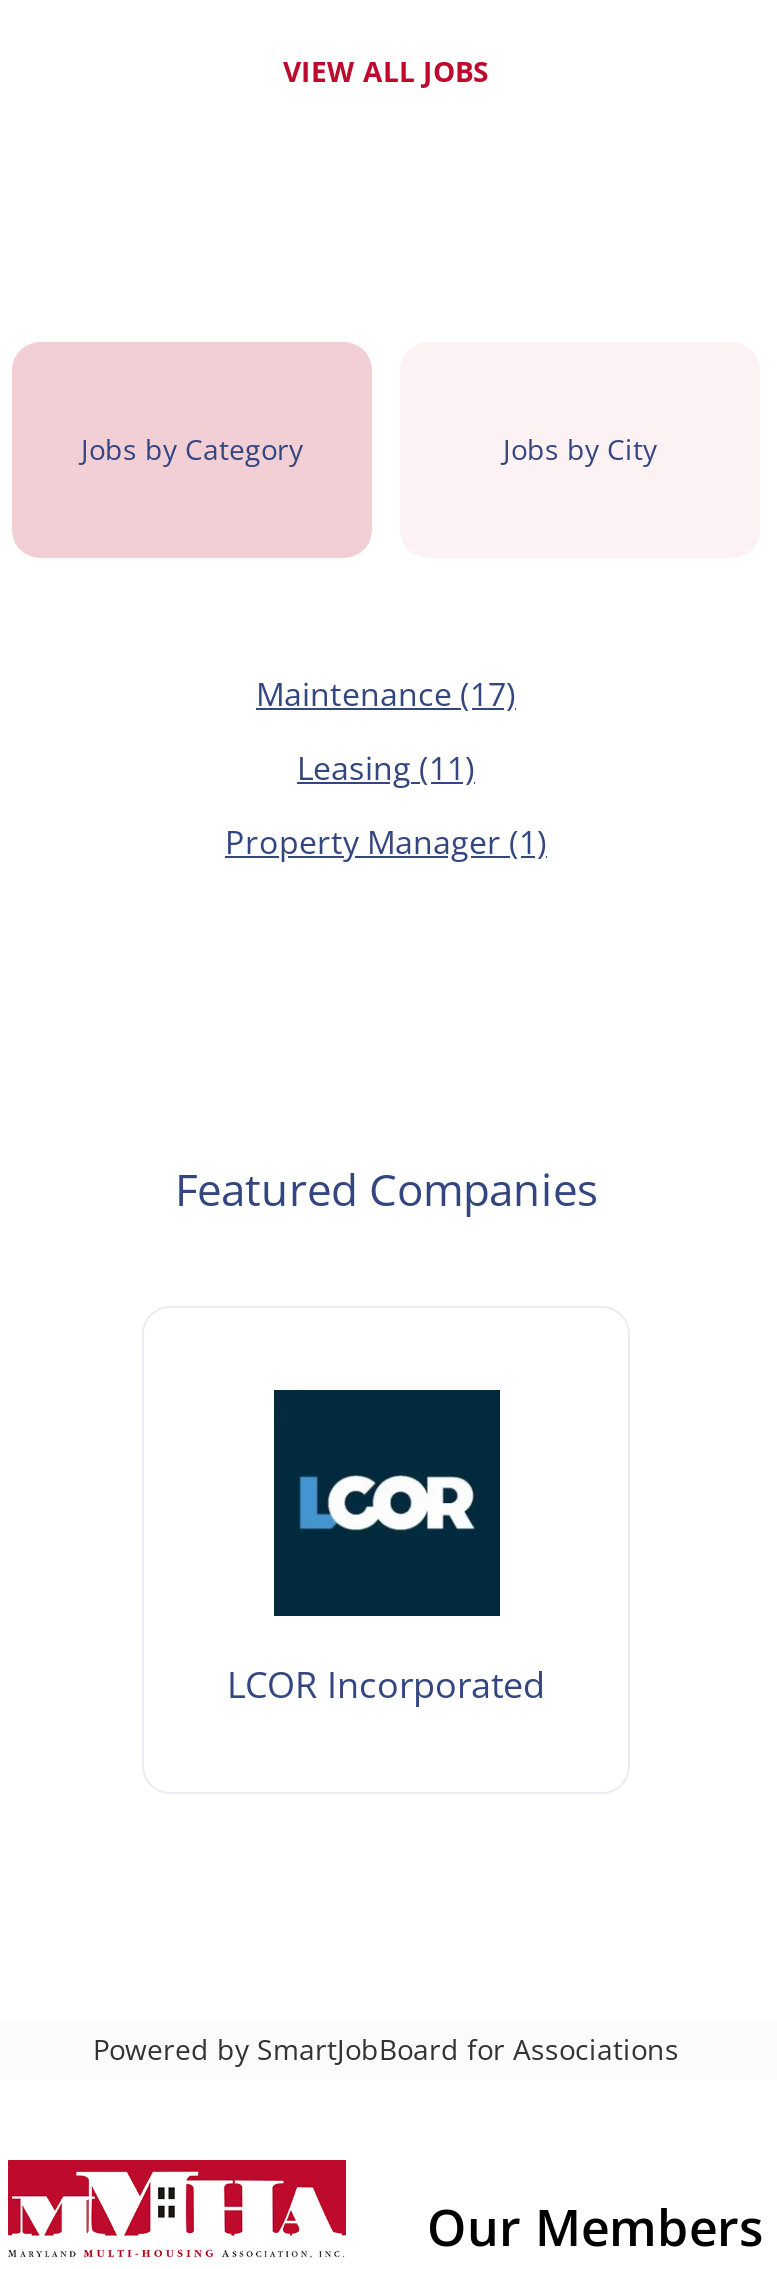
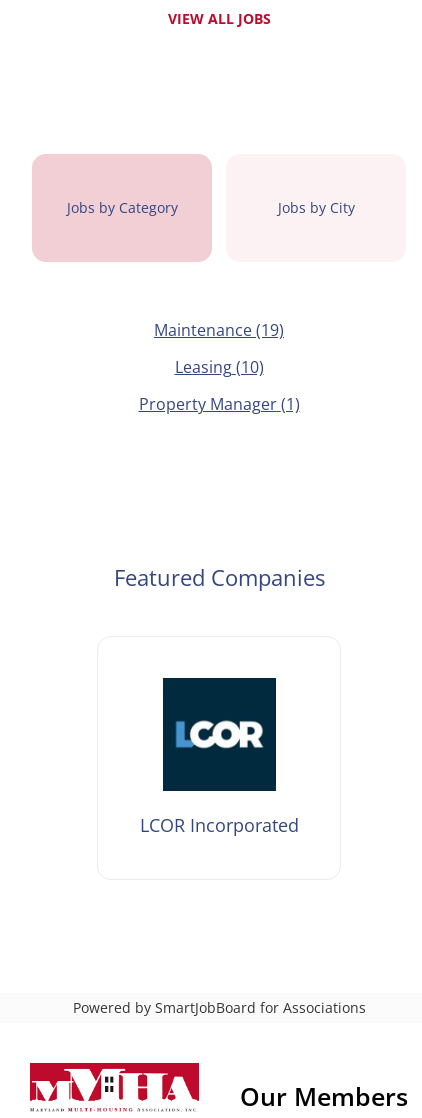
- Maintenance (17)
+ Maintenance (19)

- Leasing (11)
+ Leasing (10)
